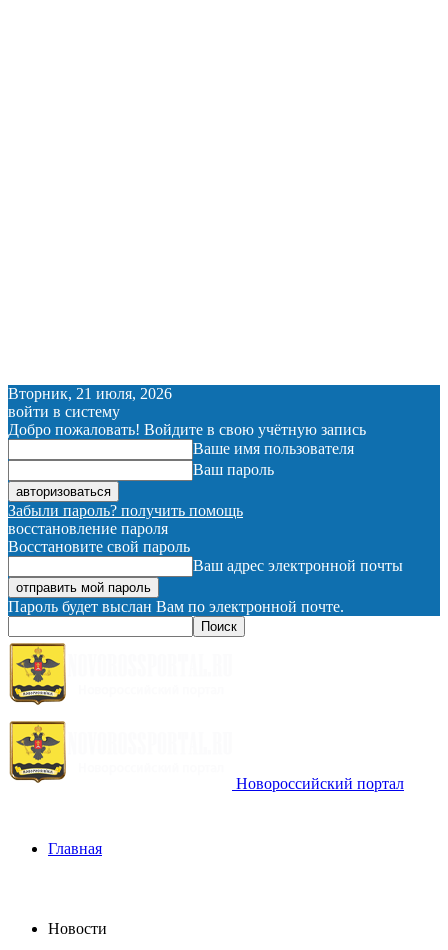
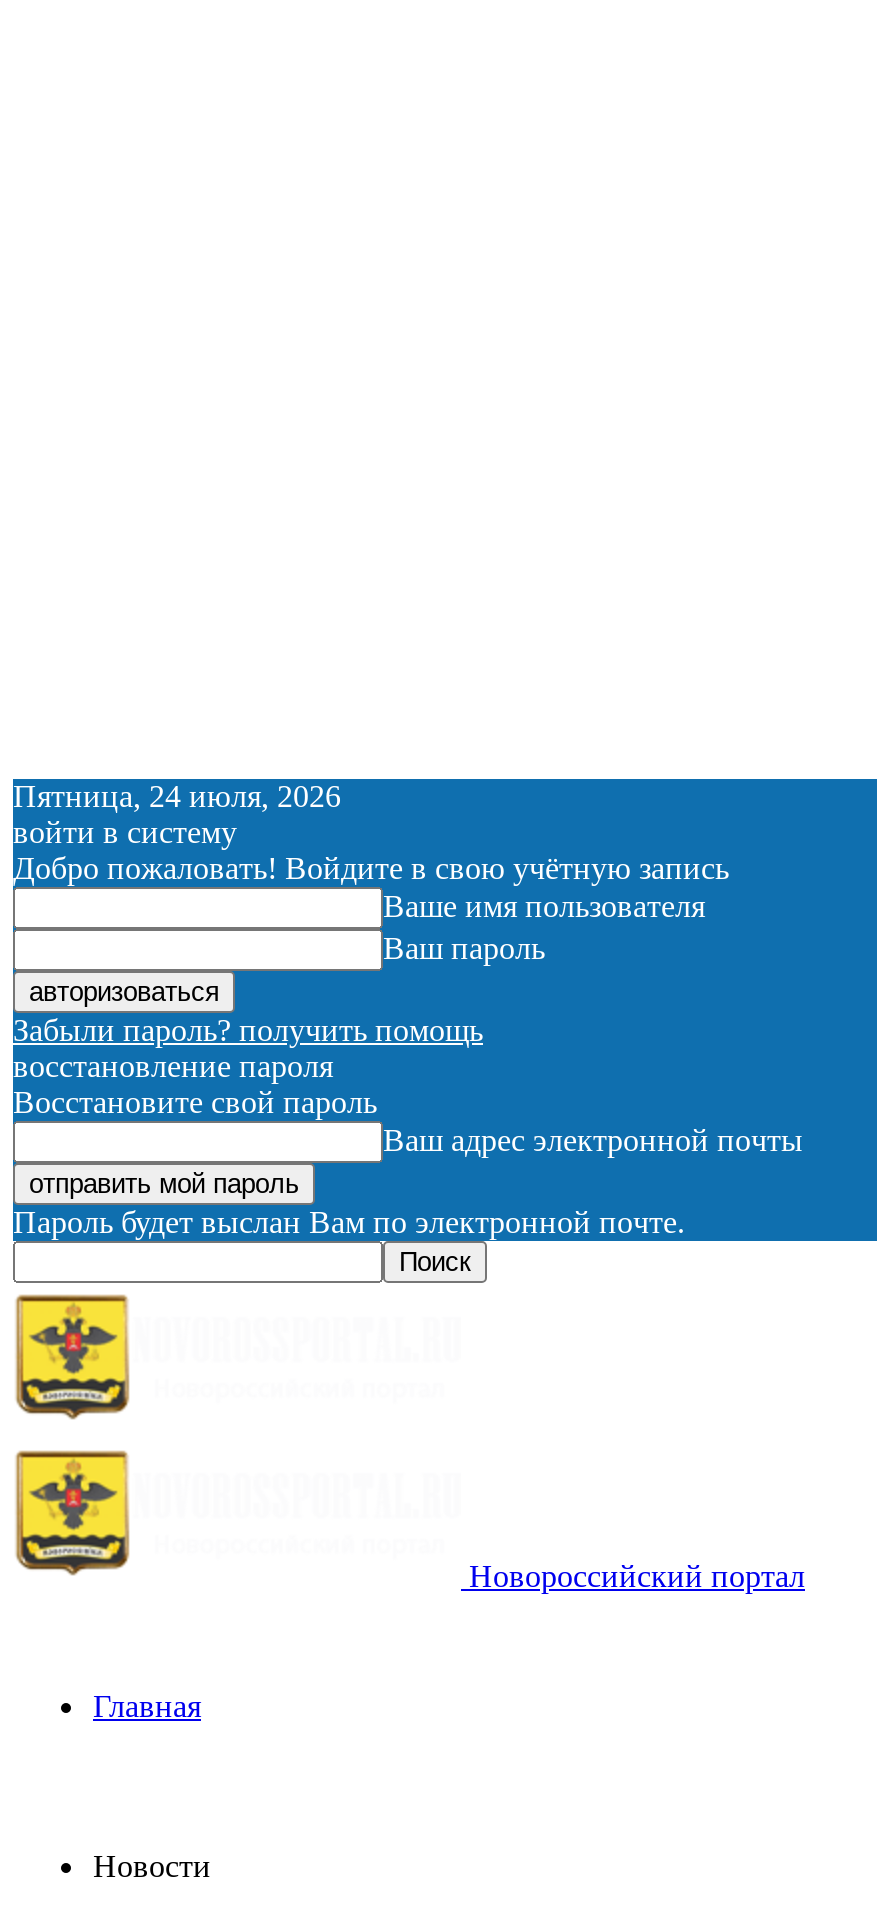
- Вторник, 21 июля, 2026
+ Пятница, 24 июля, 2026
